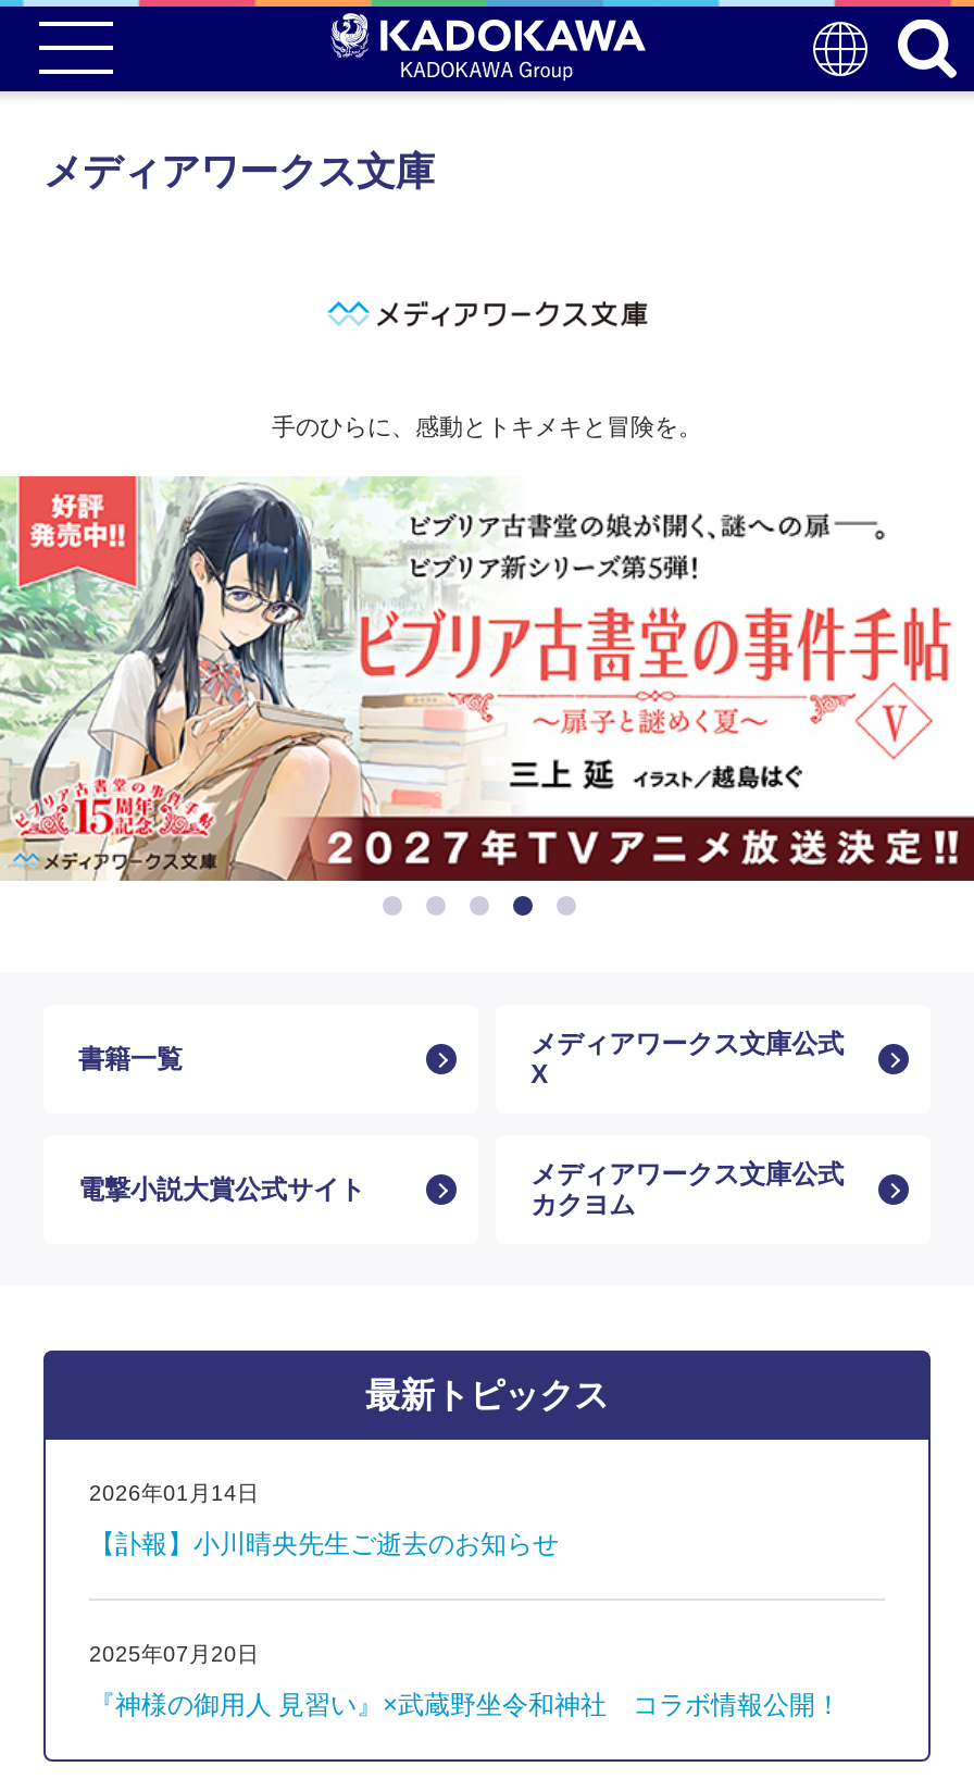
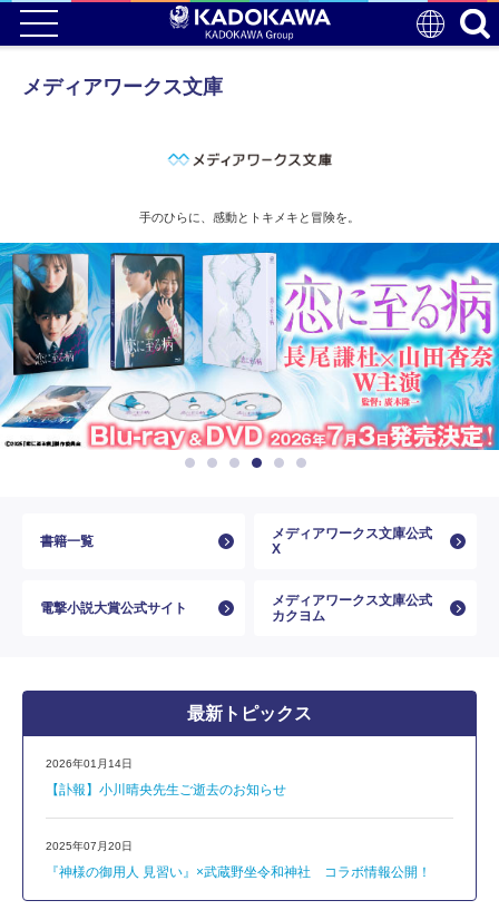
- [image]
+ [image]
